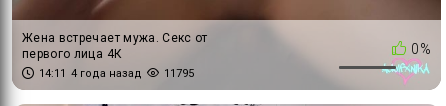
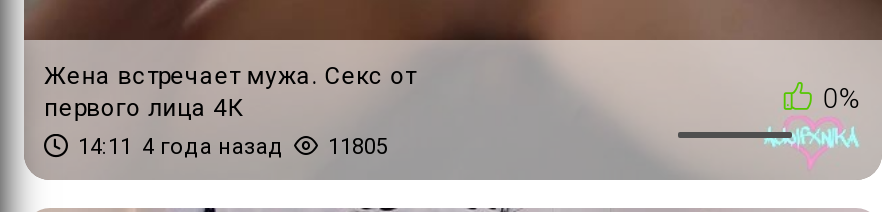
- 14:11 4 года назад 11795
+ 14:11 4 года назад 11805
